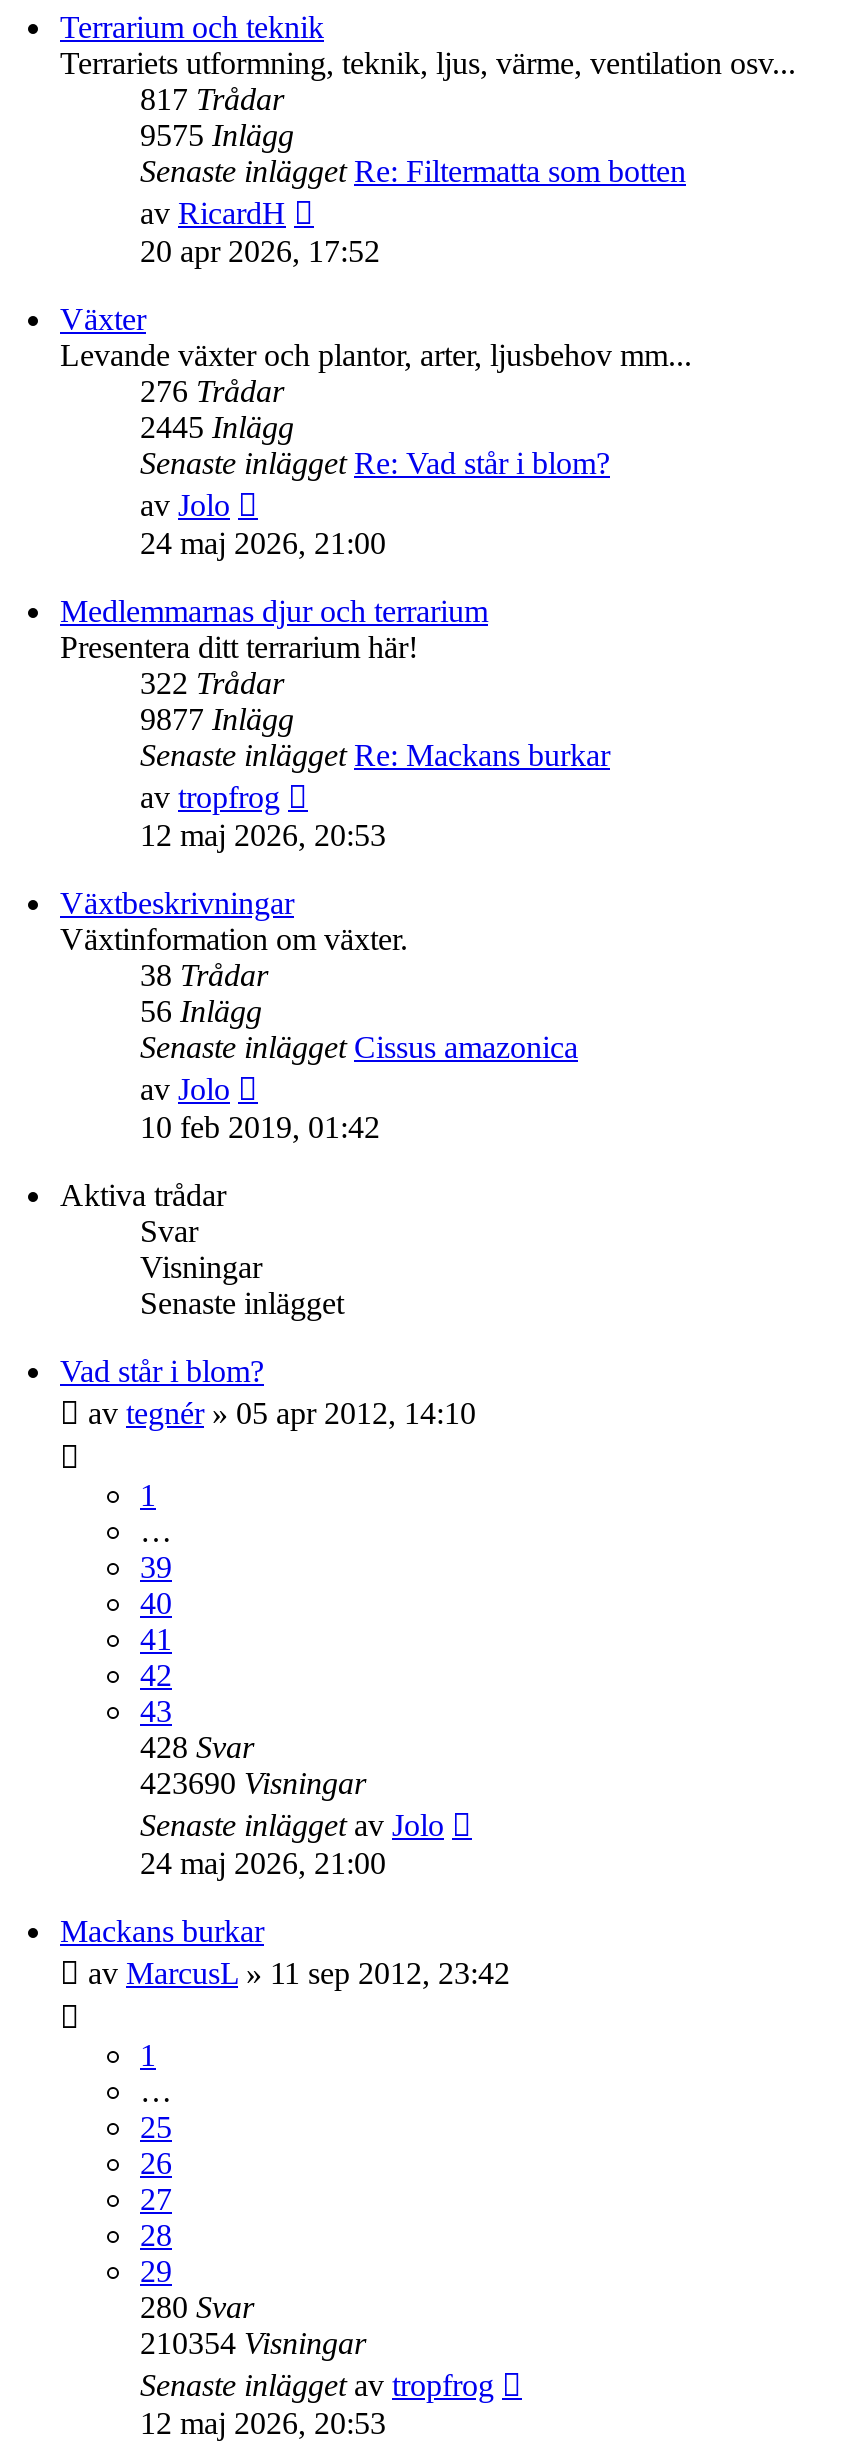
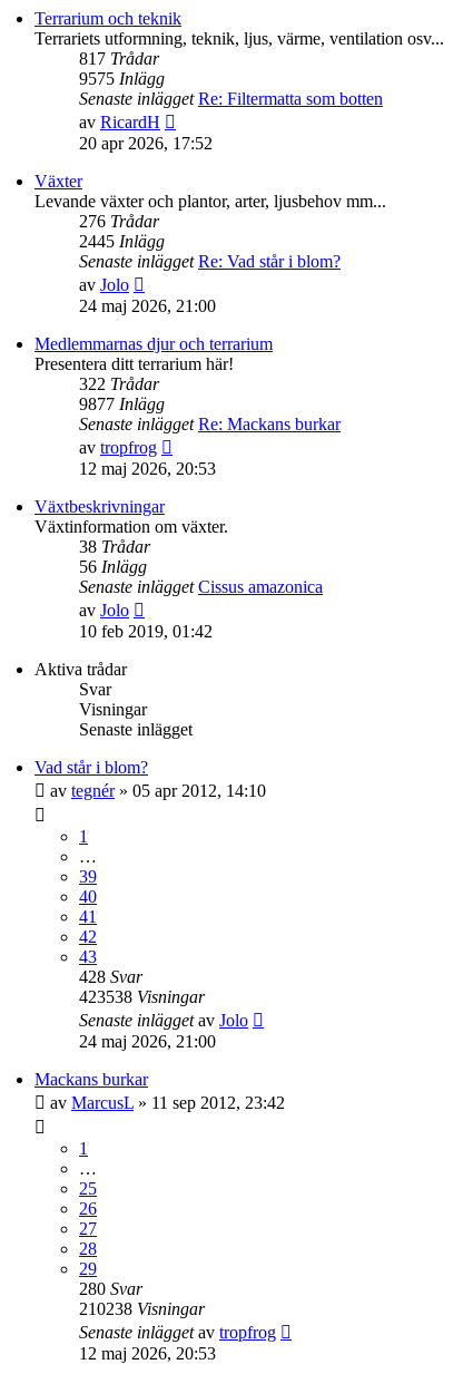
- 423690 Visningar
+ 423538 Visningar

- 210354 Visningar
+ 210238 Visningar
